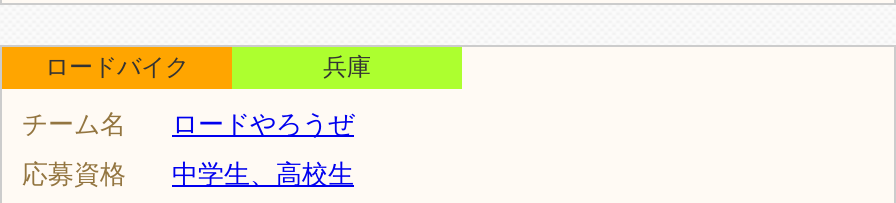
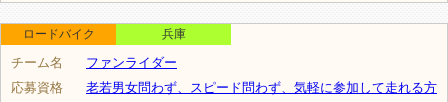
- ロードやろうぜ
+ ファンライダー

- 中学生、高校生
+ 老若男女問わず、スピード問わず、気軽に参加して走れる方
